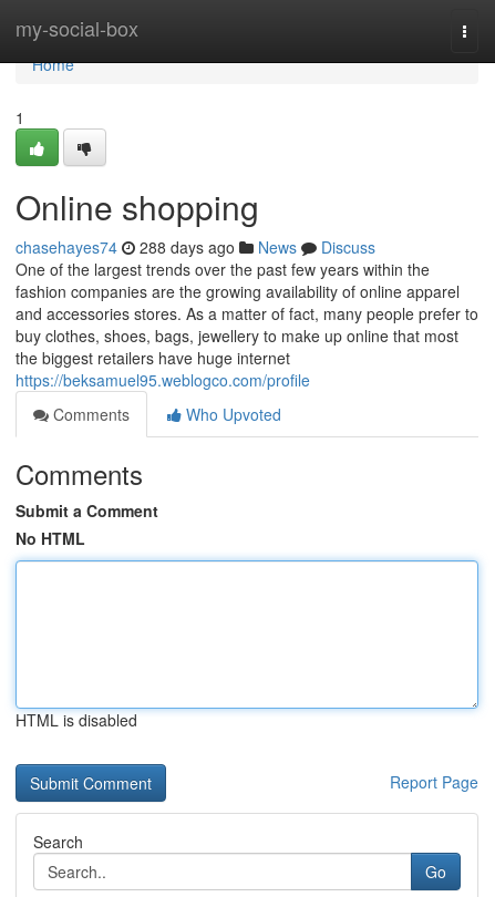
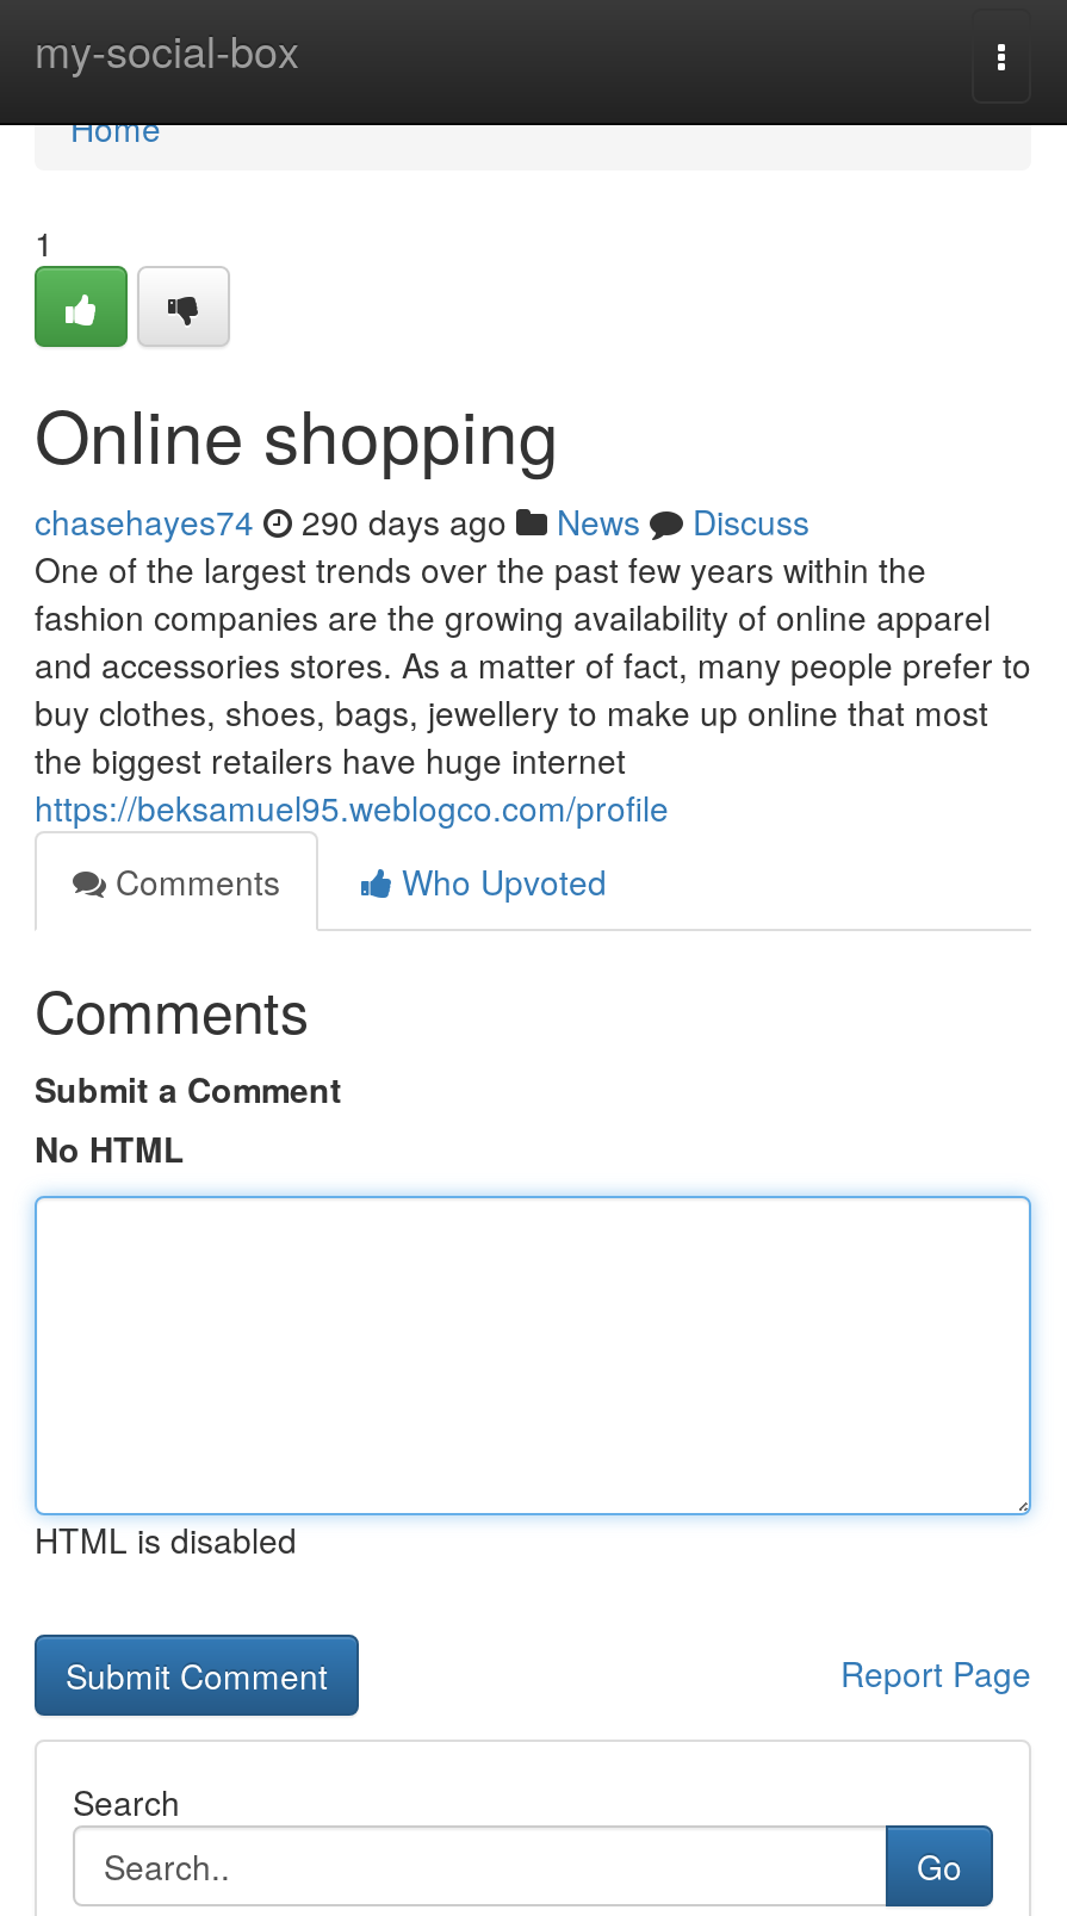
- chasehayes74 288 days ago News Discuss
+ chasehayes74 290 days ago News Discuss
